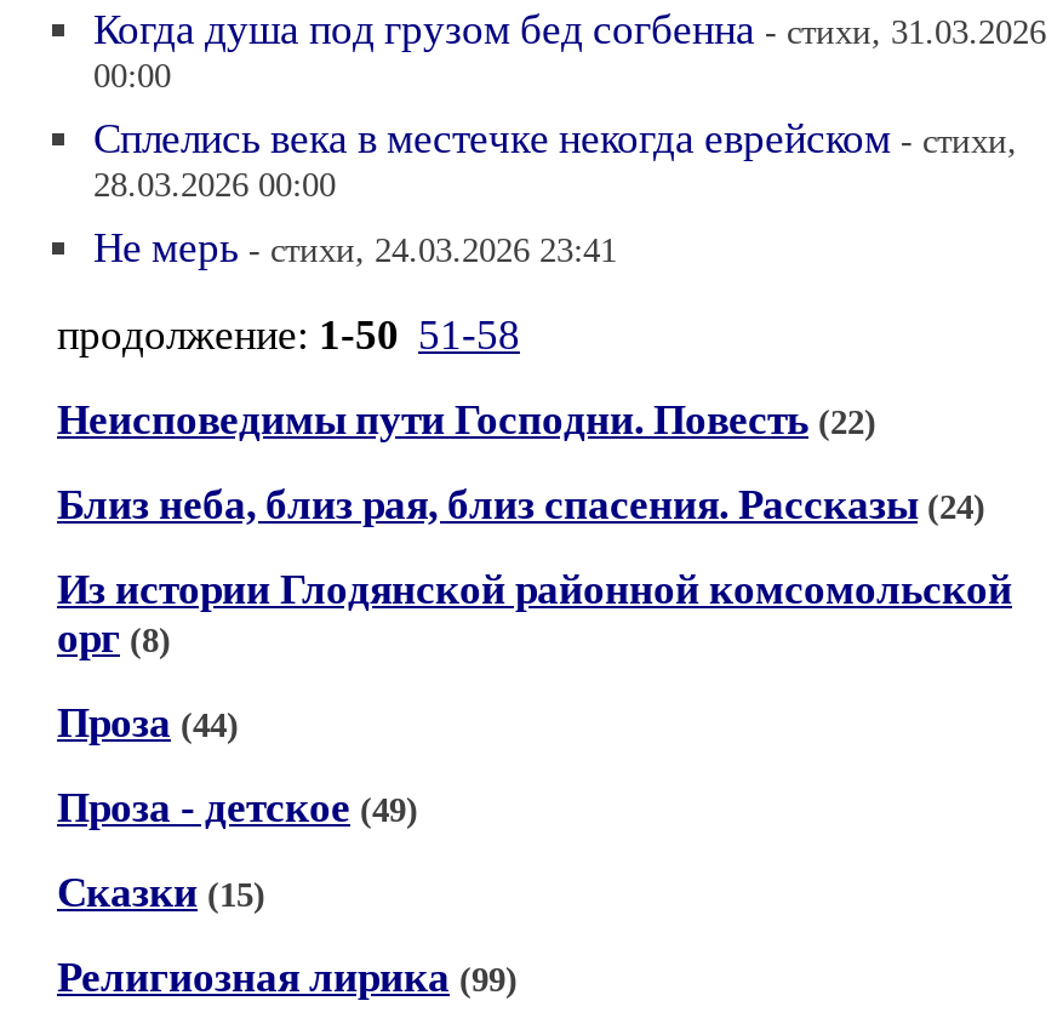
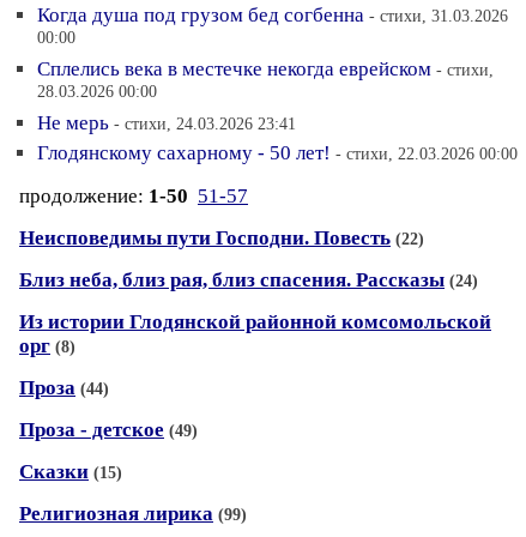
- продолжение: 1-50 51-58
+ Глодянскому сахарному - 50 лет! - стихи, 22.03.2026 00:00
+ продолжение: 1-50 51-57
